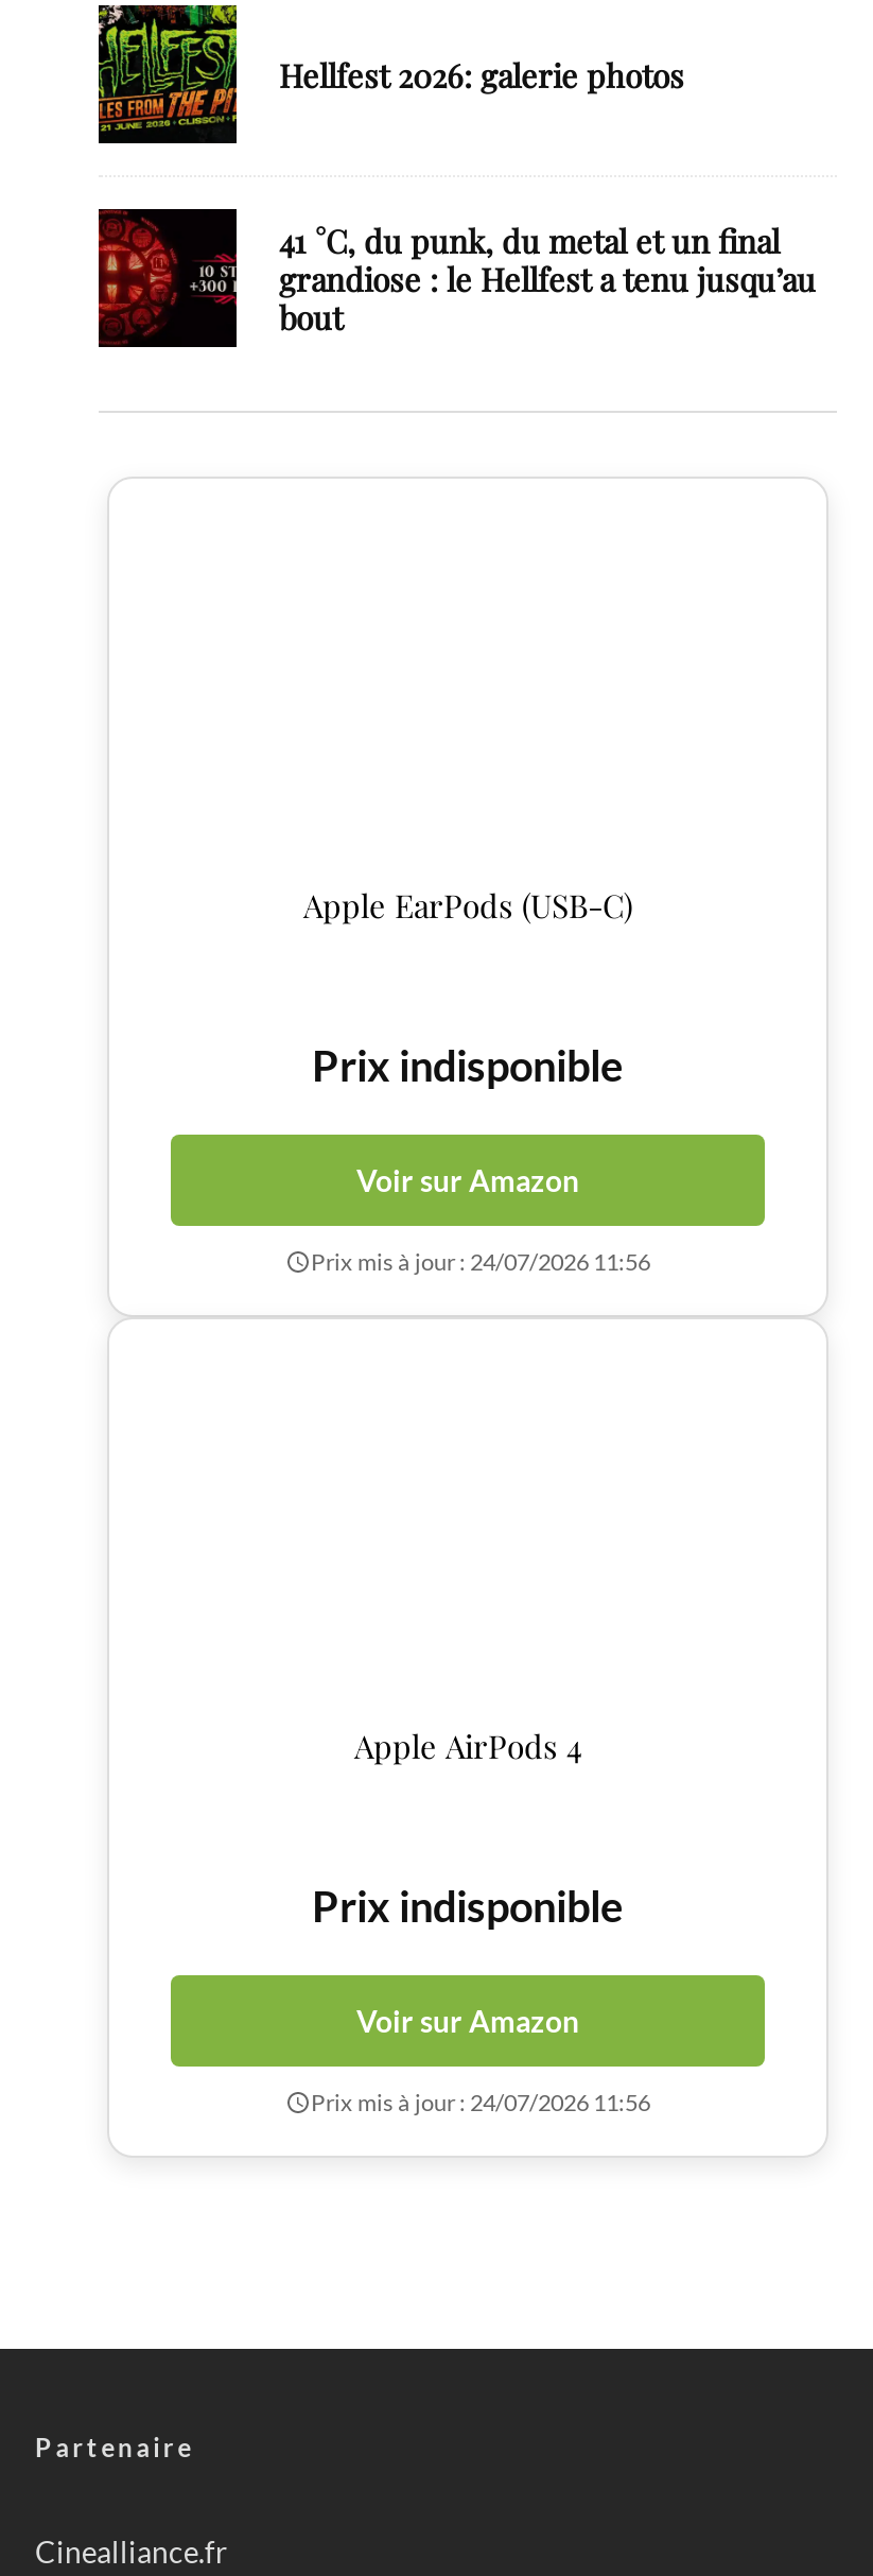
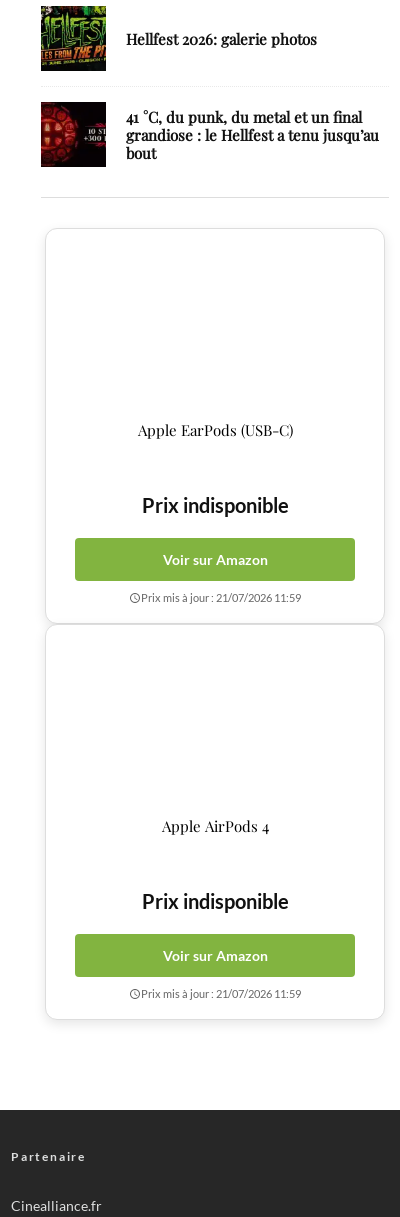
- Prix mis à jour : 24/07/2026 11:56
+ Prix mis à jour : 21/07/2026 11:59

- Prix mis à jour : 24/07/2026 11:56
+ Prix mis à jour : 21/07/2026 11:59
